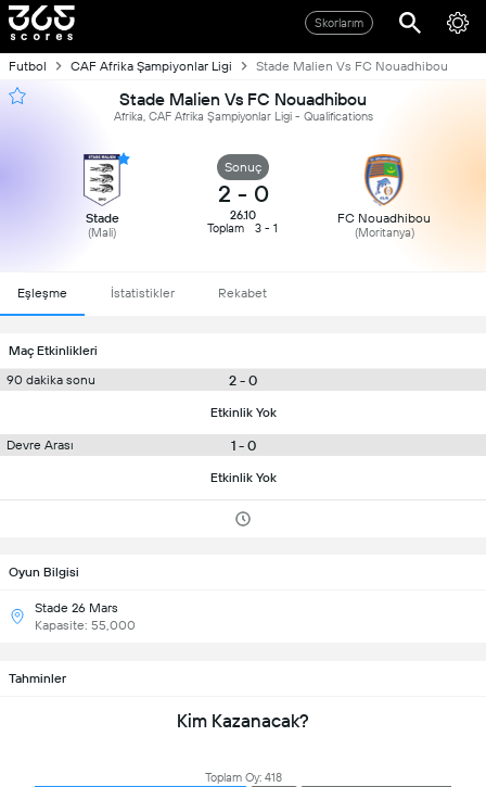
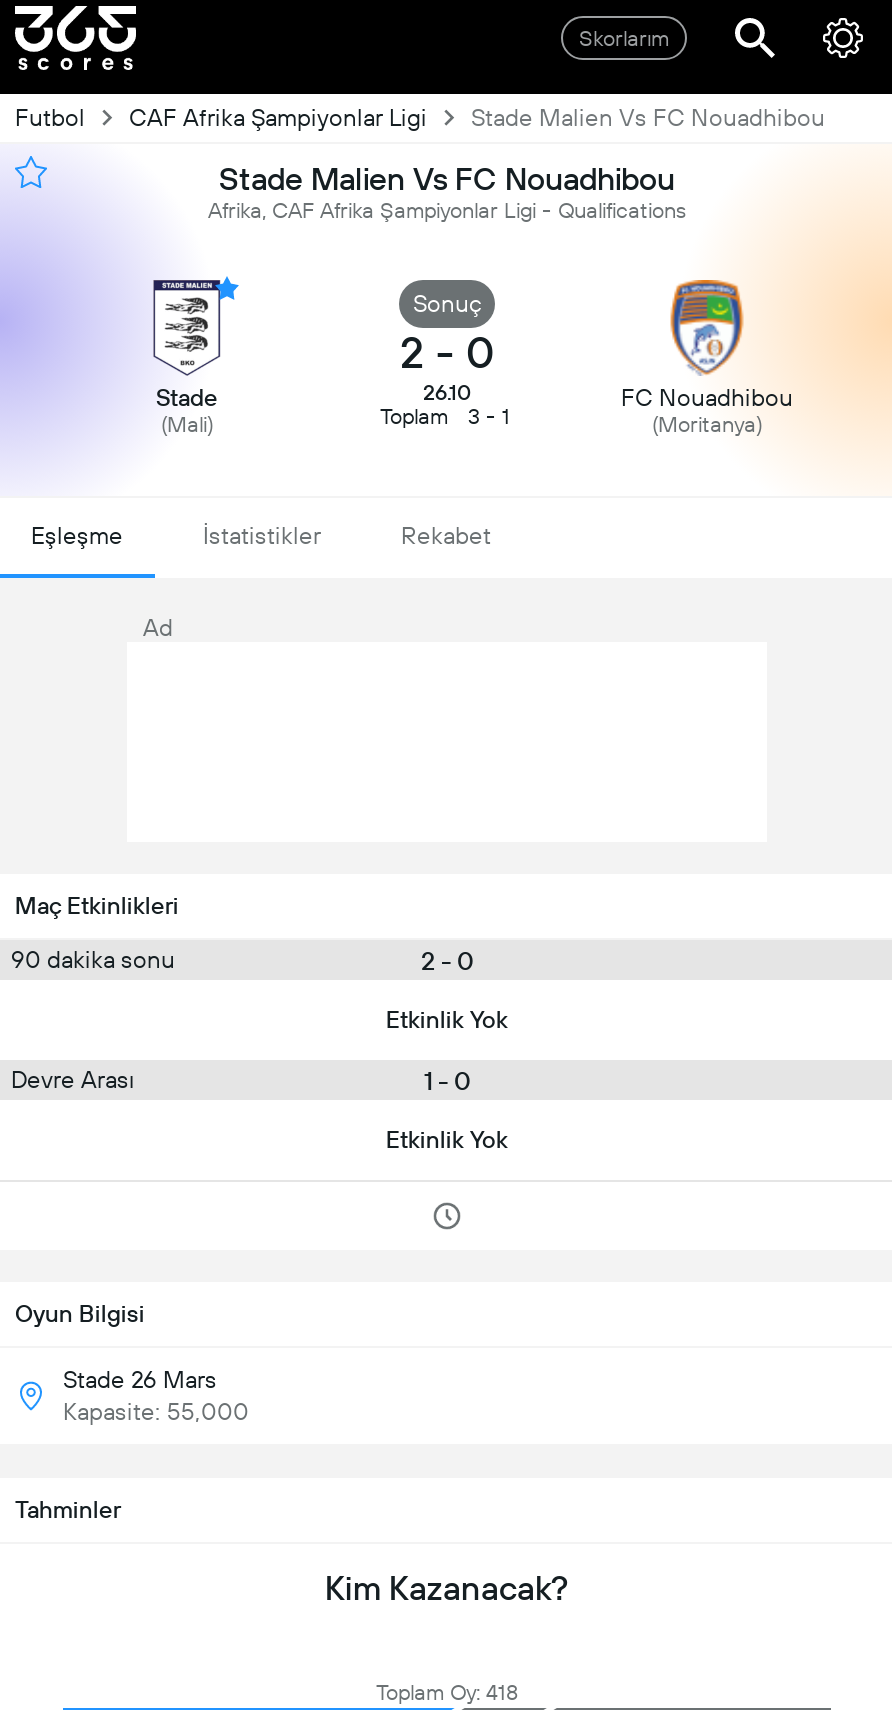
+ Ad
